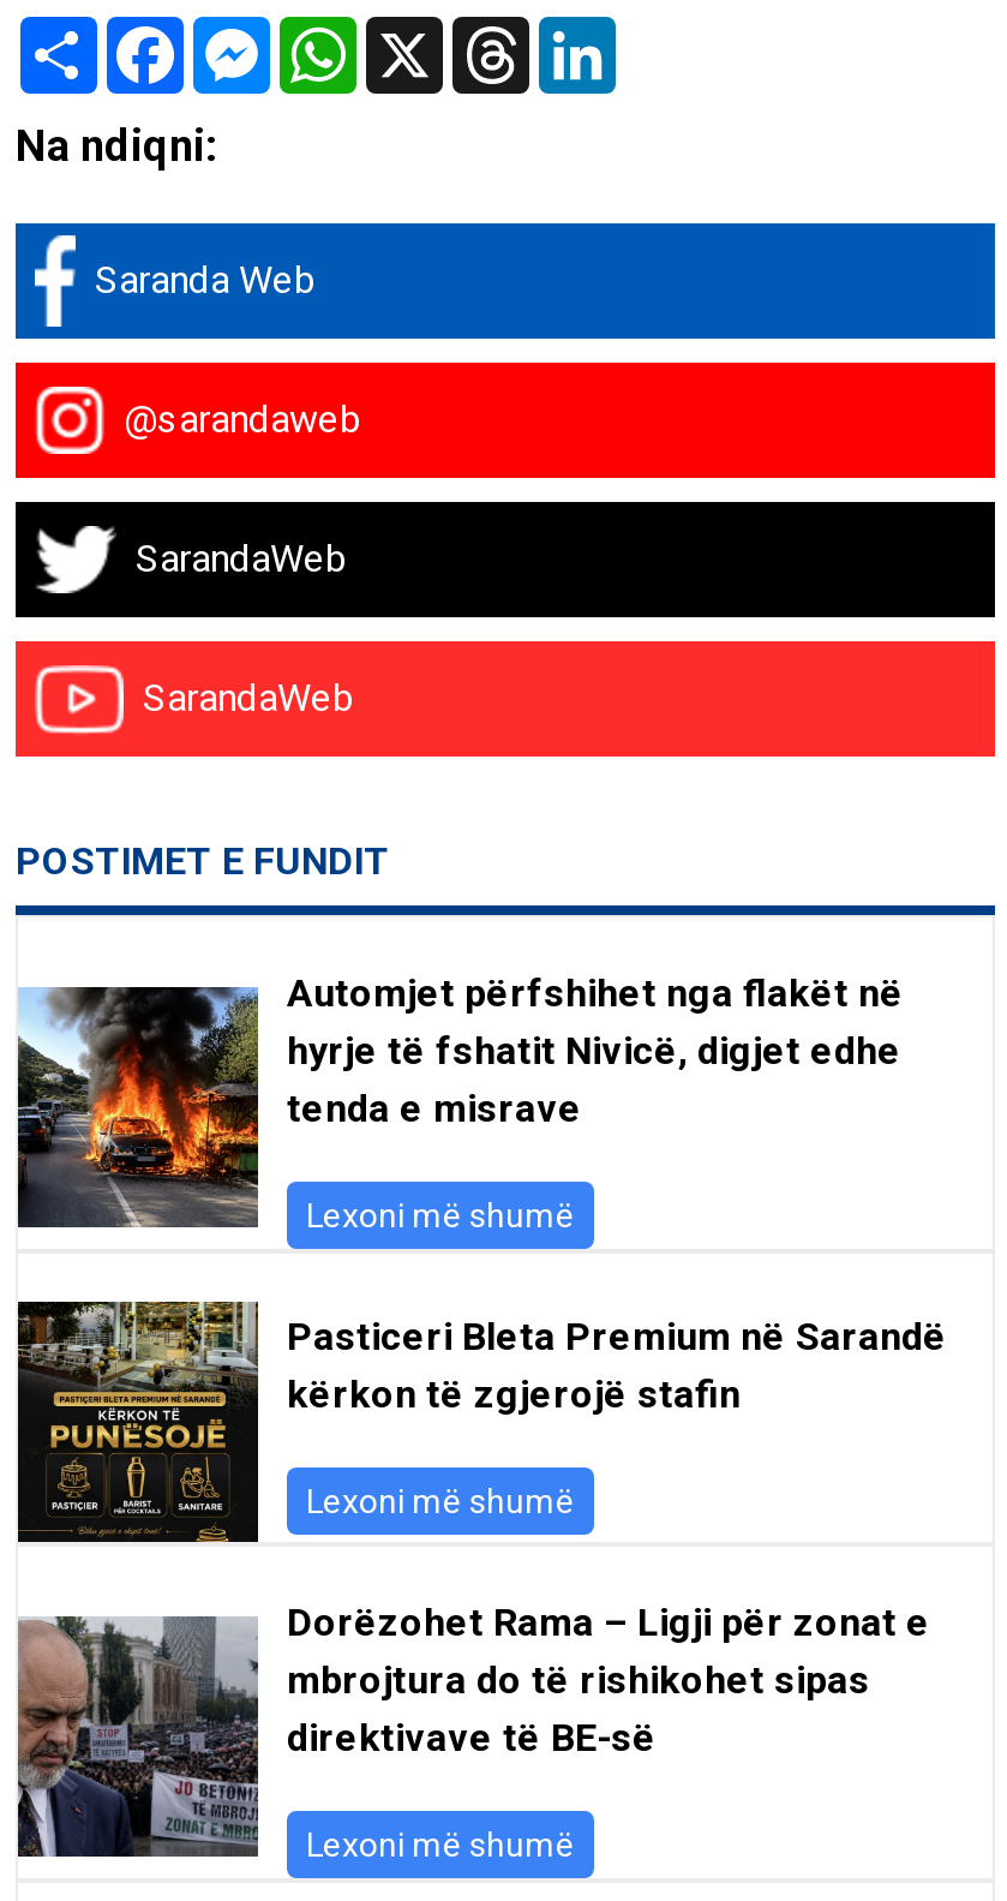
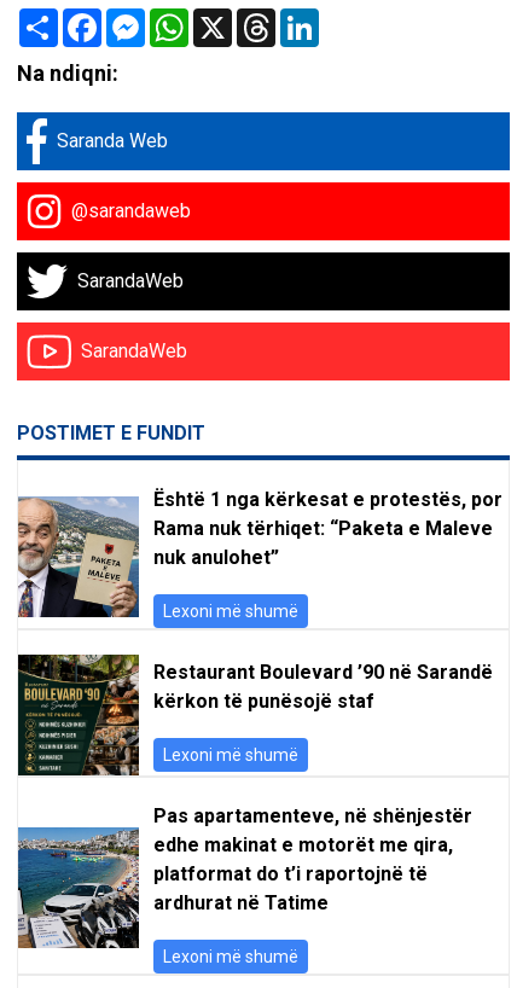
- [image]
- Automjet përfshihet nga flakët në
- hyrje të fshatit Nivicë, digjet edhe
- tenda e misrave
+ [image]
+ Është 1 nga kërkesat e protestës, por
+ Rama nuk tërhiqet: “Paketa e Maleve
+ nuk anulohet”

- [image]
- Pasticeri Bleta Premium në Sarandë
+ [image]
+ Restaurant Boulevard ’90 në Sarandë

- kërkon të zgjerojë stafin
+ kërkon të punësojë staf

- [image]
- Dorëzohet Rama – Ligji për zonat e
- mbrojtura do të rishikohet sipas
- direktivave të BE-së
+ [image]
+ Pas apartamenteve, në shënjestër
+ edhe makinat e motorët me qira,
+ platformat do t’i raportojnë të
+ ardhurat në Tatime
